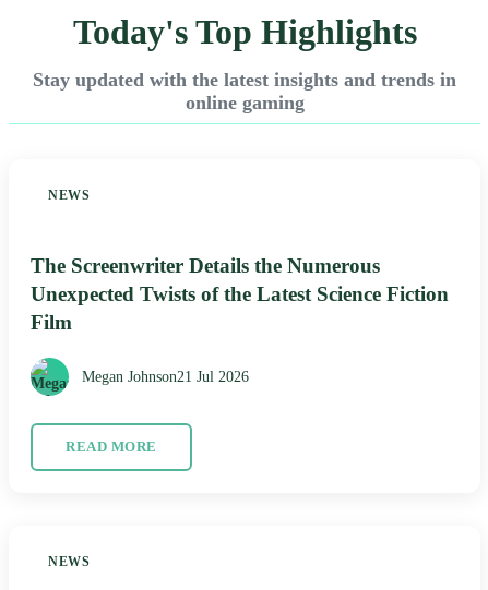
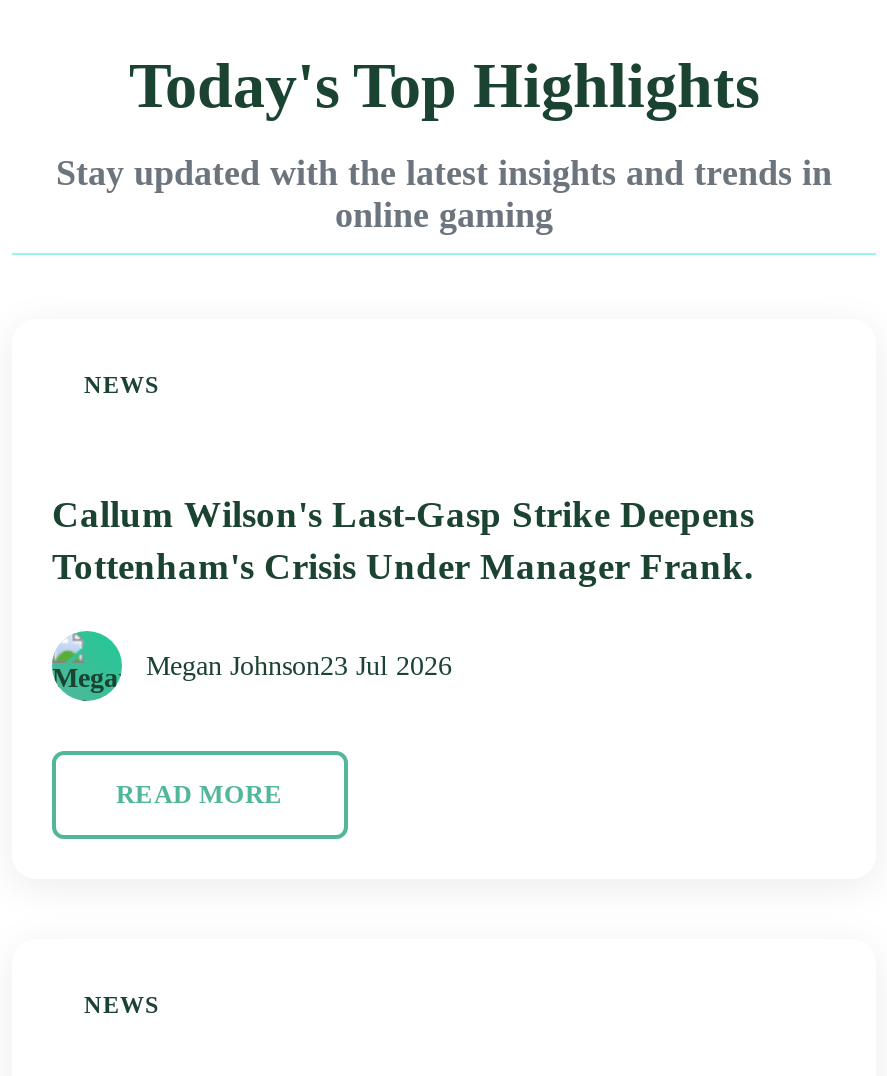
- The Screenwriter Details the Numerous
- Unexpected Twists of the Latest Science Fiction
- Film
+ Callum Wilson's Last-Gasp Strike Deepens
+ Tottenham's Crisis Under Manager Frank.

- Megan Johnson21 Jul 2026
+ Megan Johnson23 Jul 2026
